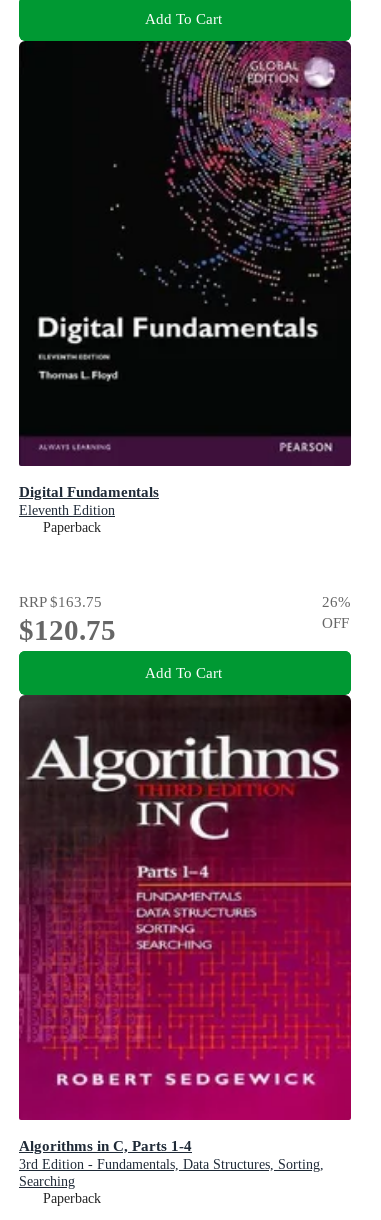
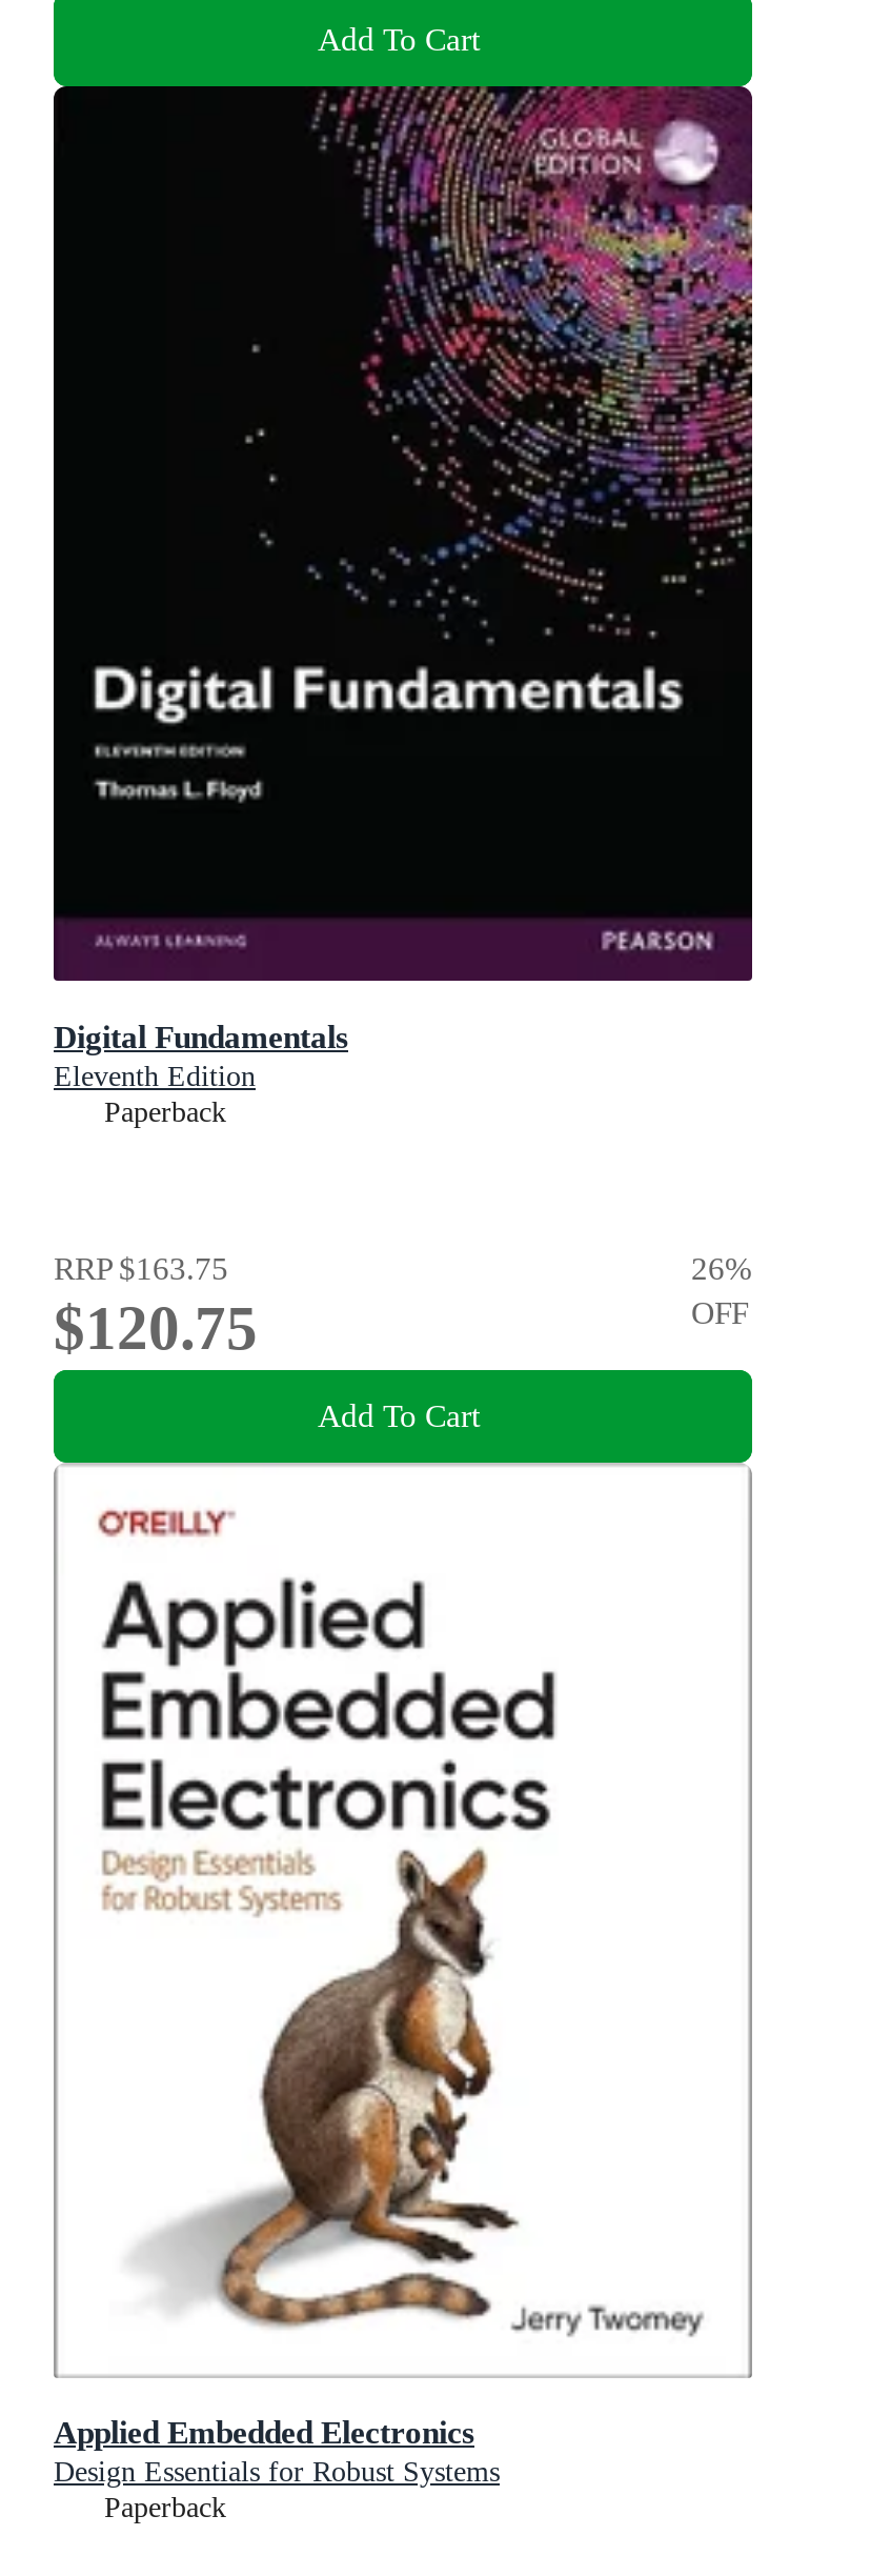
- [image]
- Algorithms in C, Parts 1-4
- 3rd Edition - Fundamentals, Data Structures, Sorting,
- Searching
+ [image]
+ Applied Embedded Electronics
+ Design Essentials for Robust Systems
